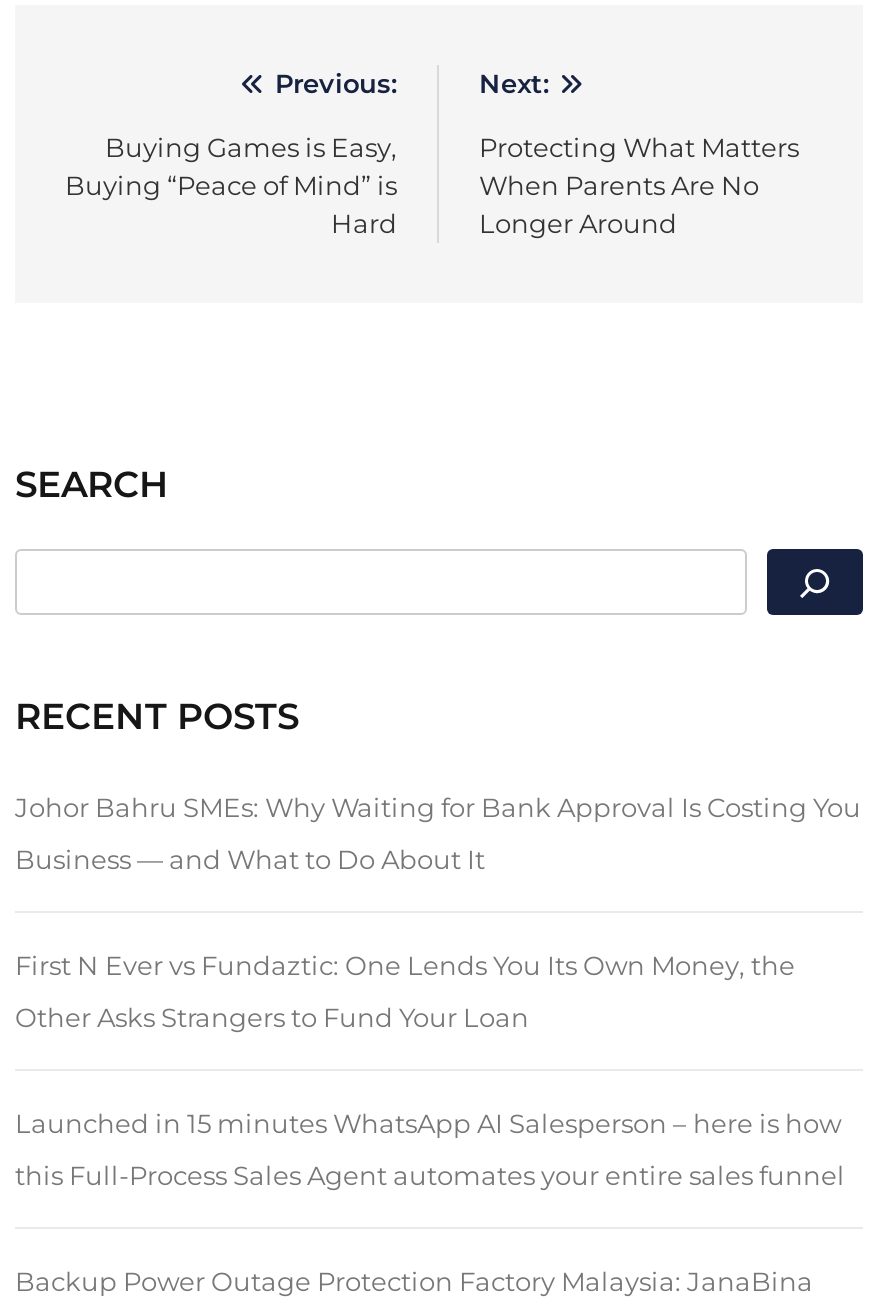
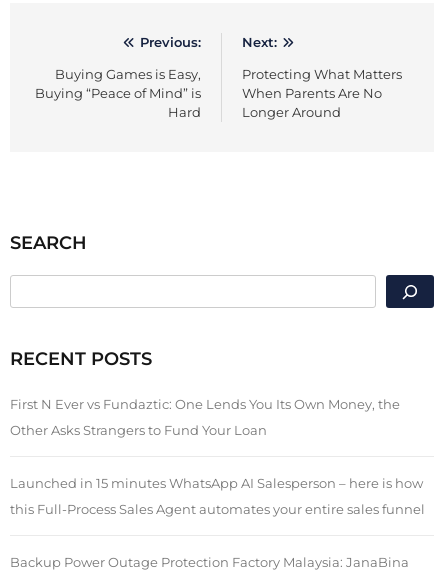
- Johor Bahru SMEs: Why Waiting for Bank Approval Is Costing You
- Business — and What to Do About It
